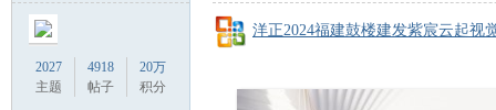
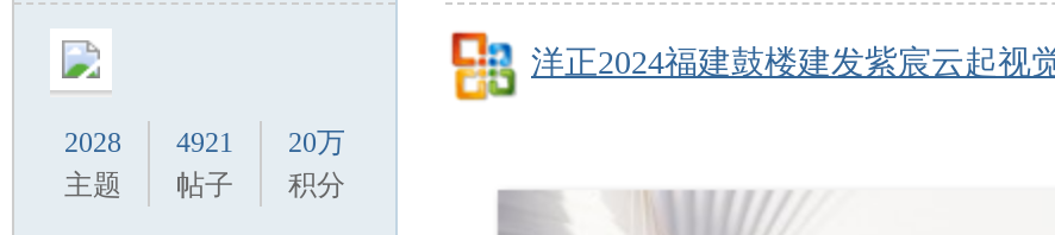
- 2027
+ 2028

- 4918
+ 4921
